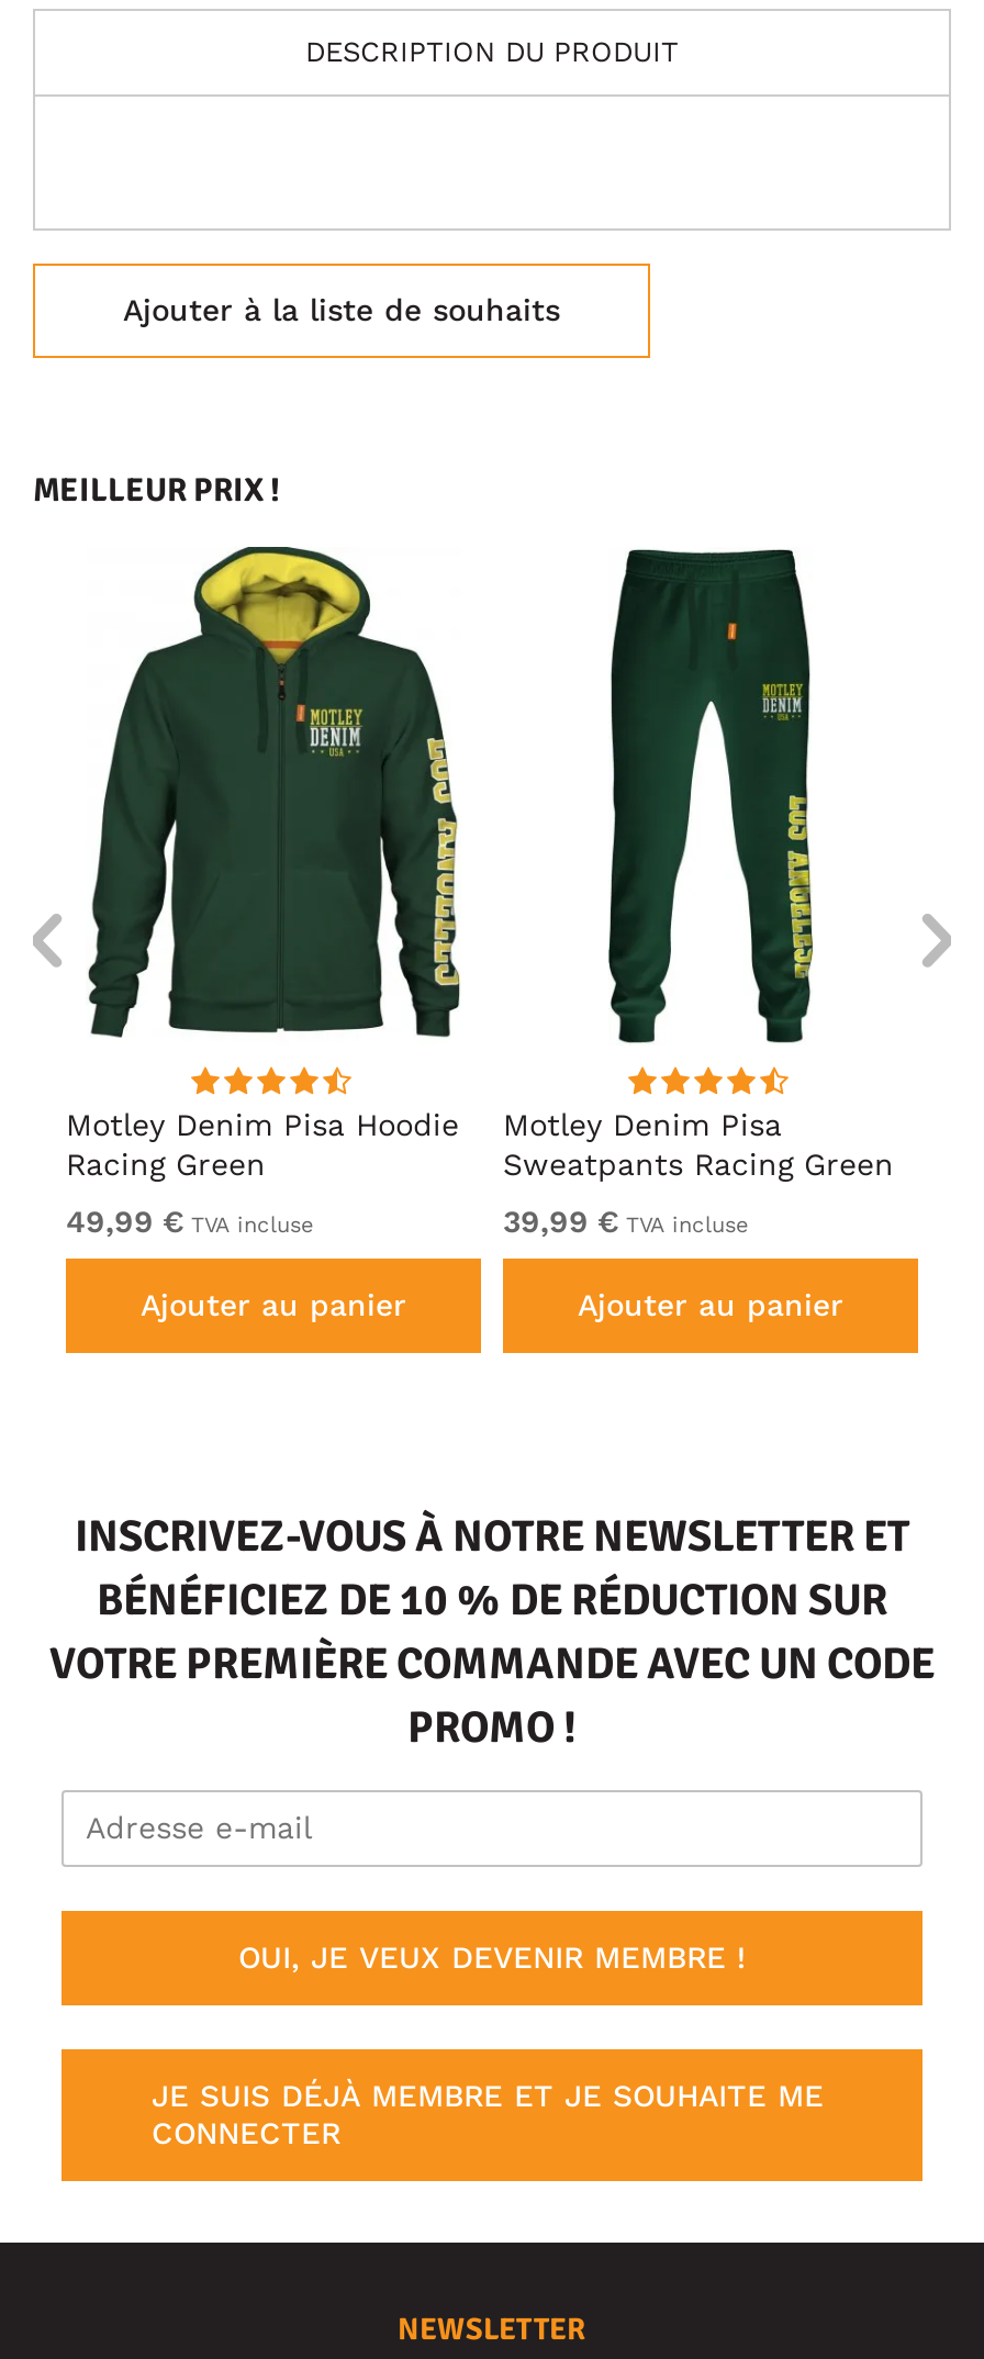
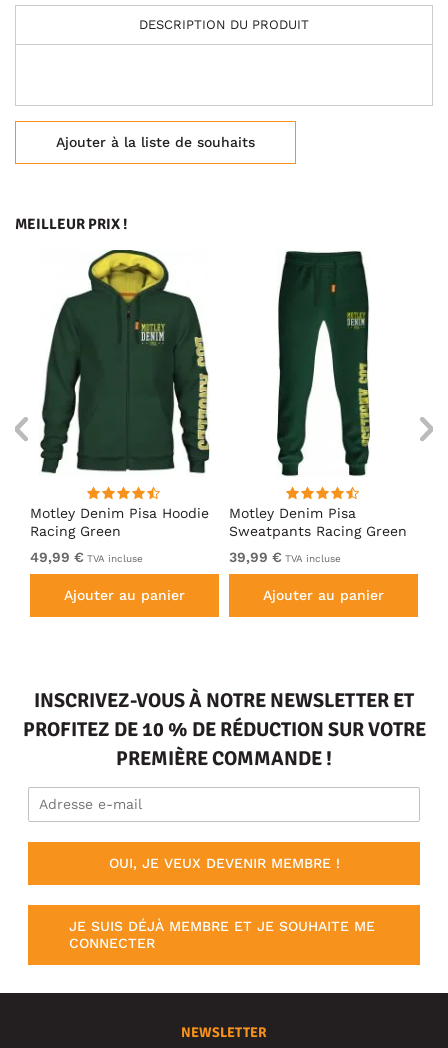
- BÉNÉFICIEZ DE 10 % DE RÉDUCTION SUR
- VOTRE PREMIÈRE COMMANDE AVEC UN CODE
- PROMO !
+ PROFITEZ DE 10 % DE RÉDUCTION SUR VOTRE
+ PREMIÈRE COMMANDE !
